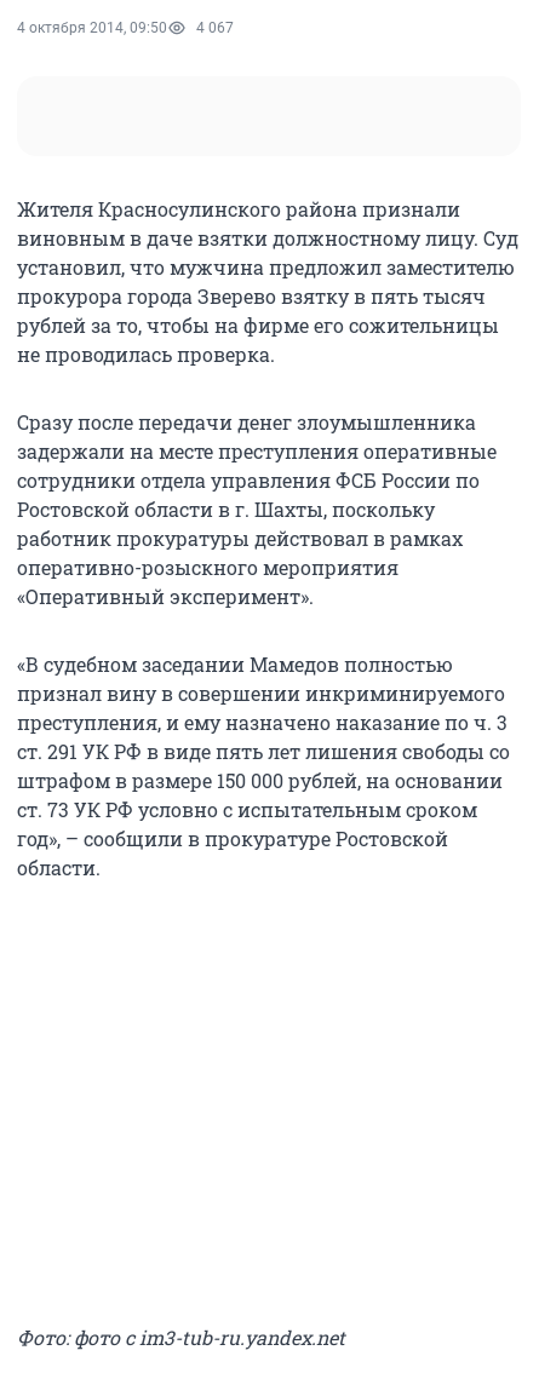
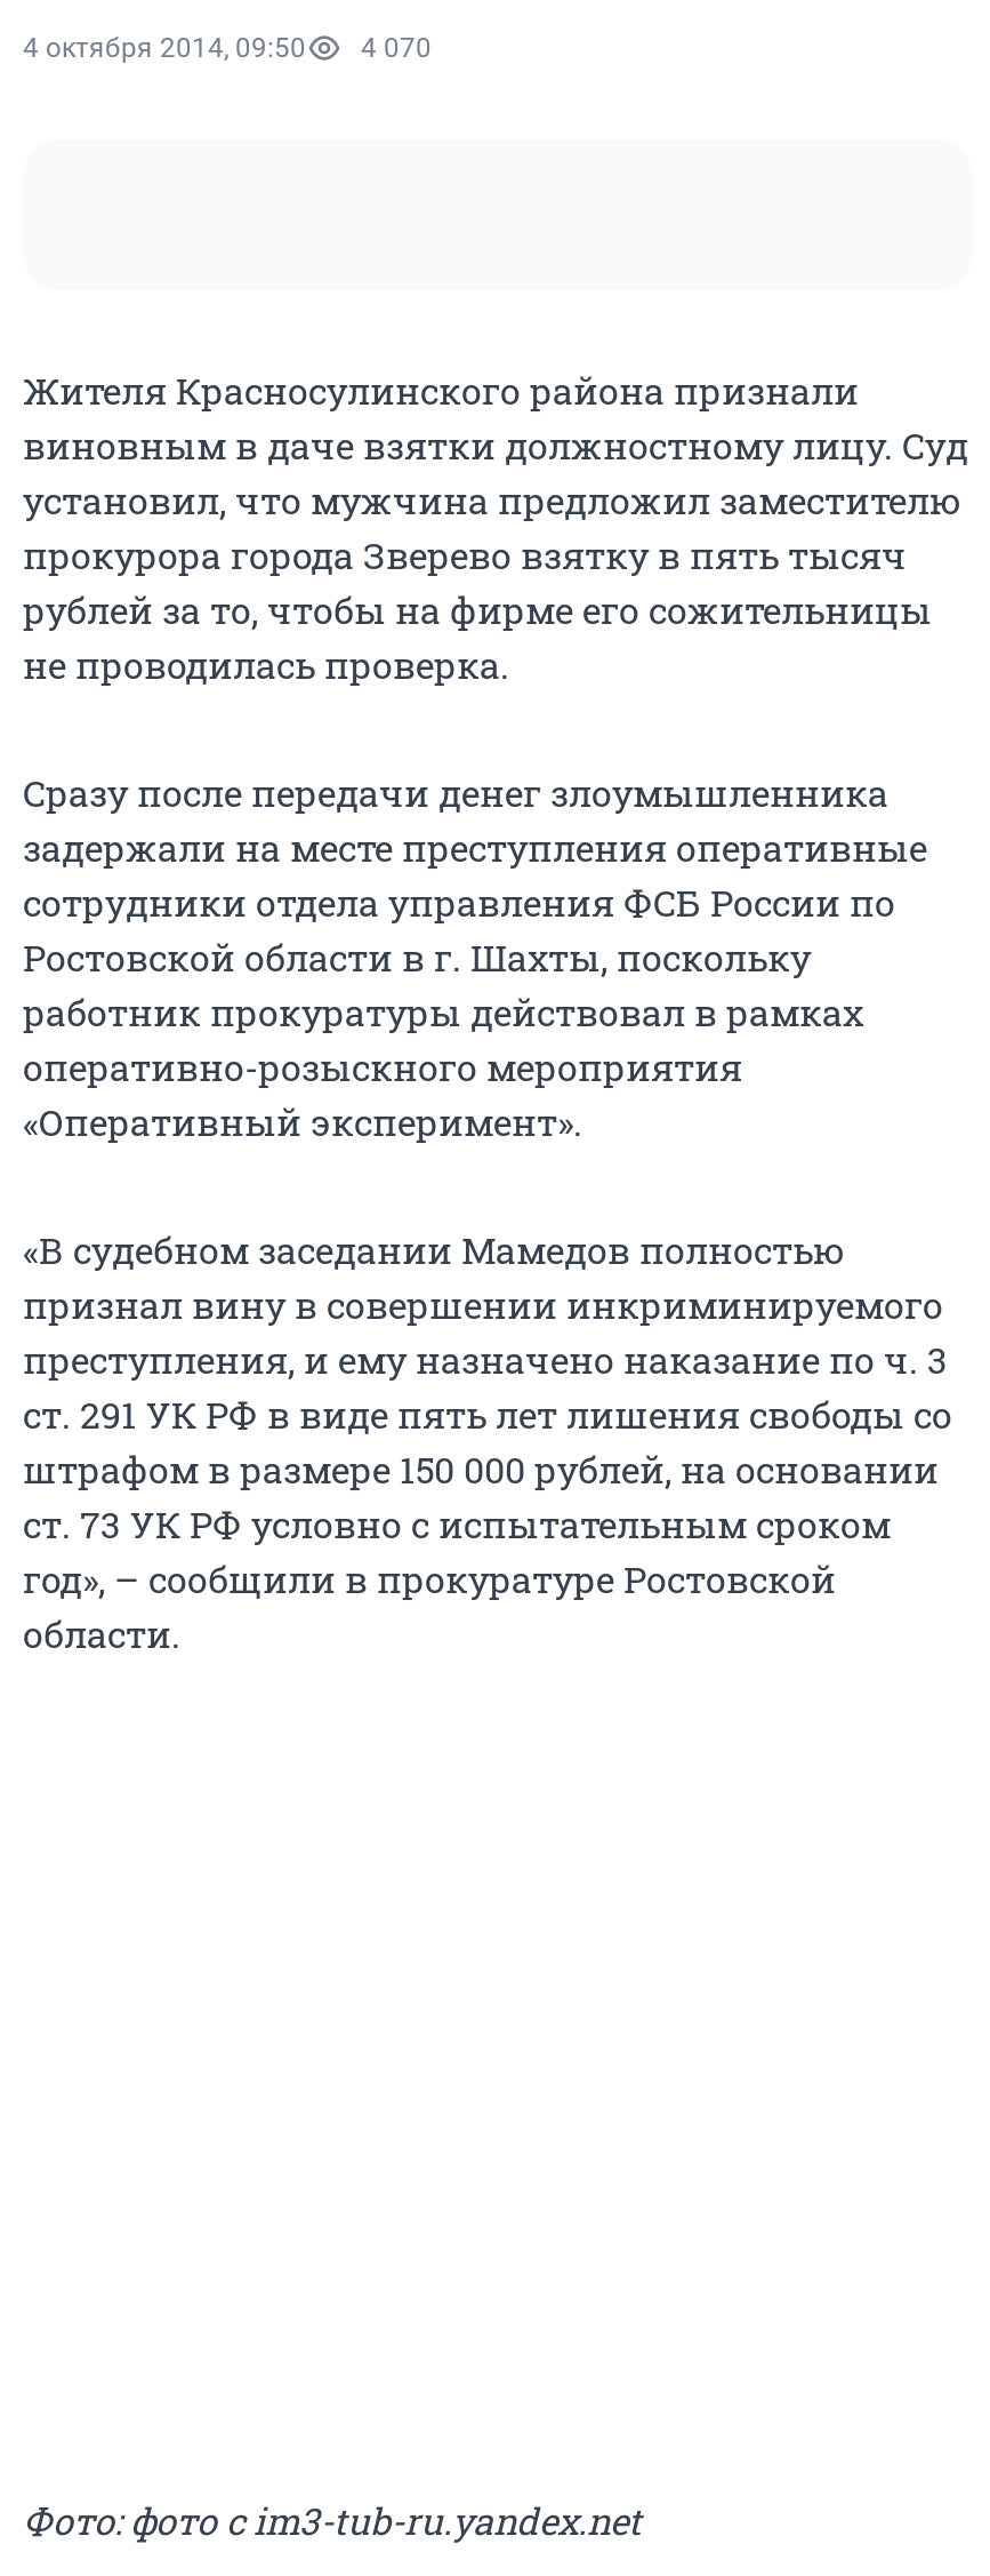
- 4 октября 2014, 09:50 4 067
+ 4 октября 2014, 09:50 4 070
